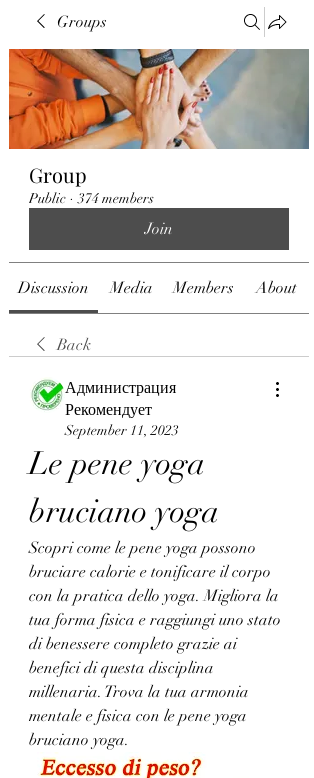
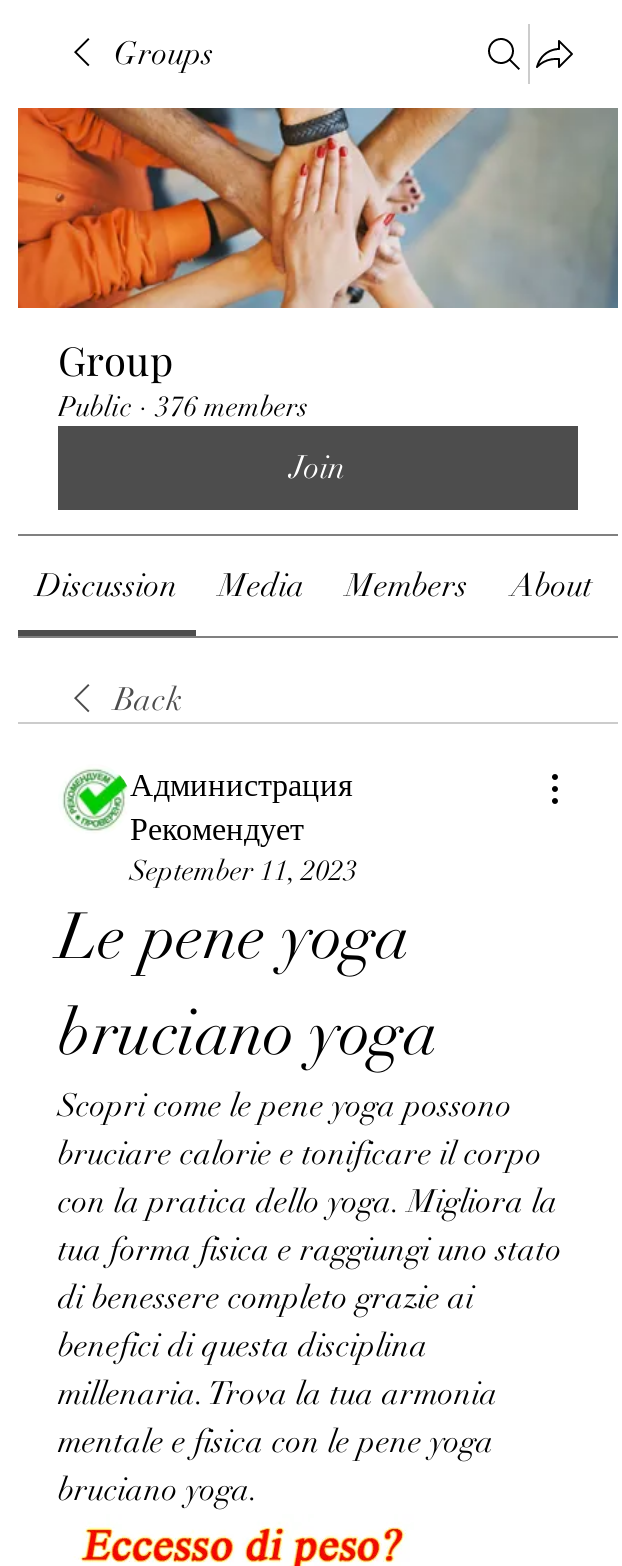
- Public · 374 members
+ Public · 376 members
